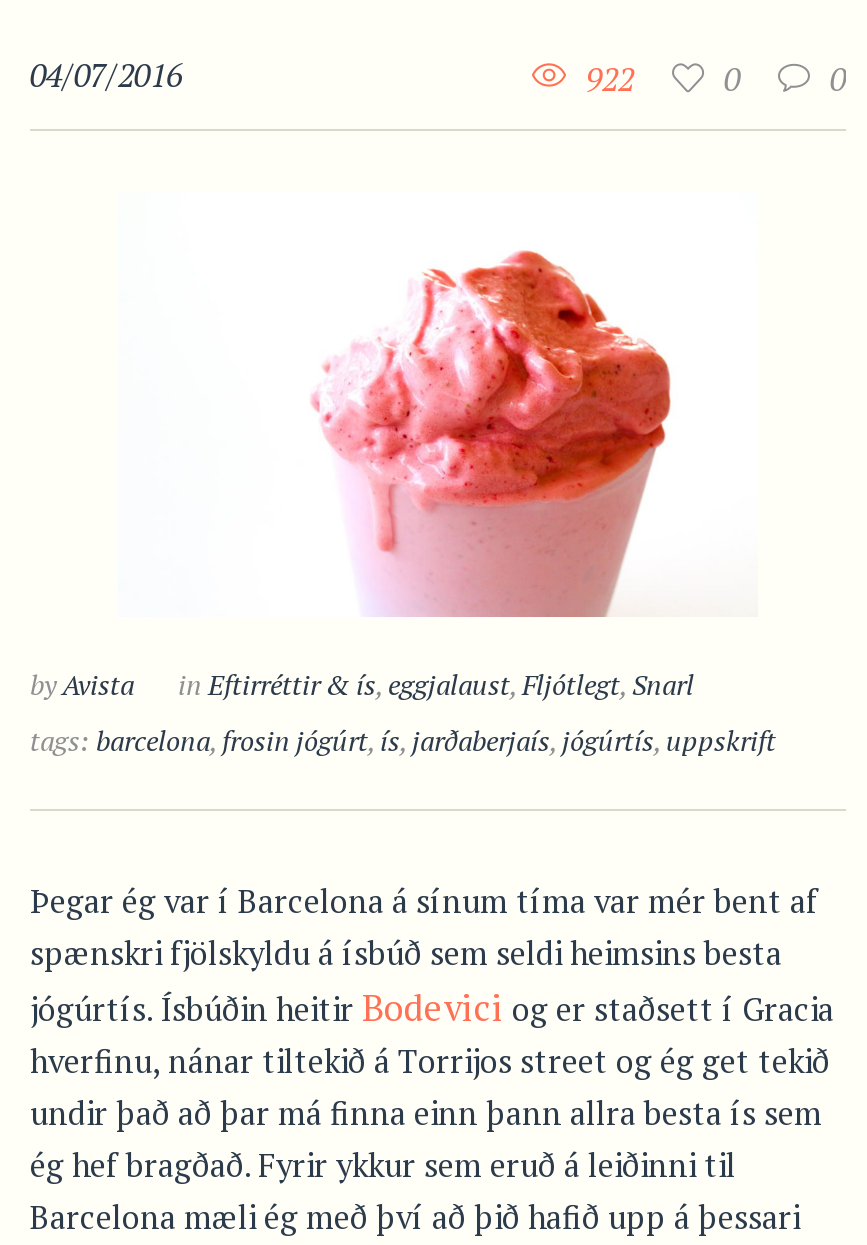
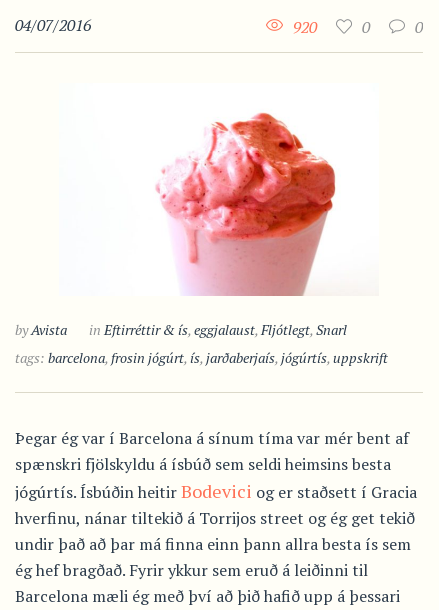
- 922
+ 920
